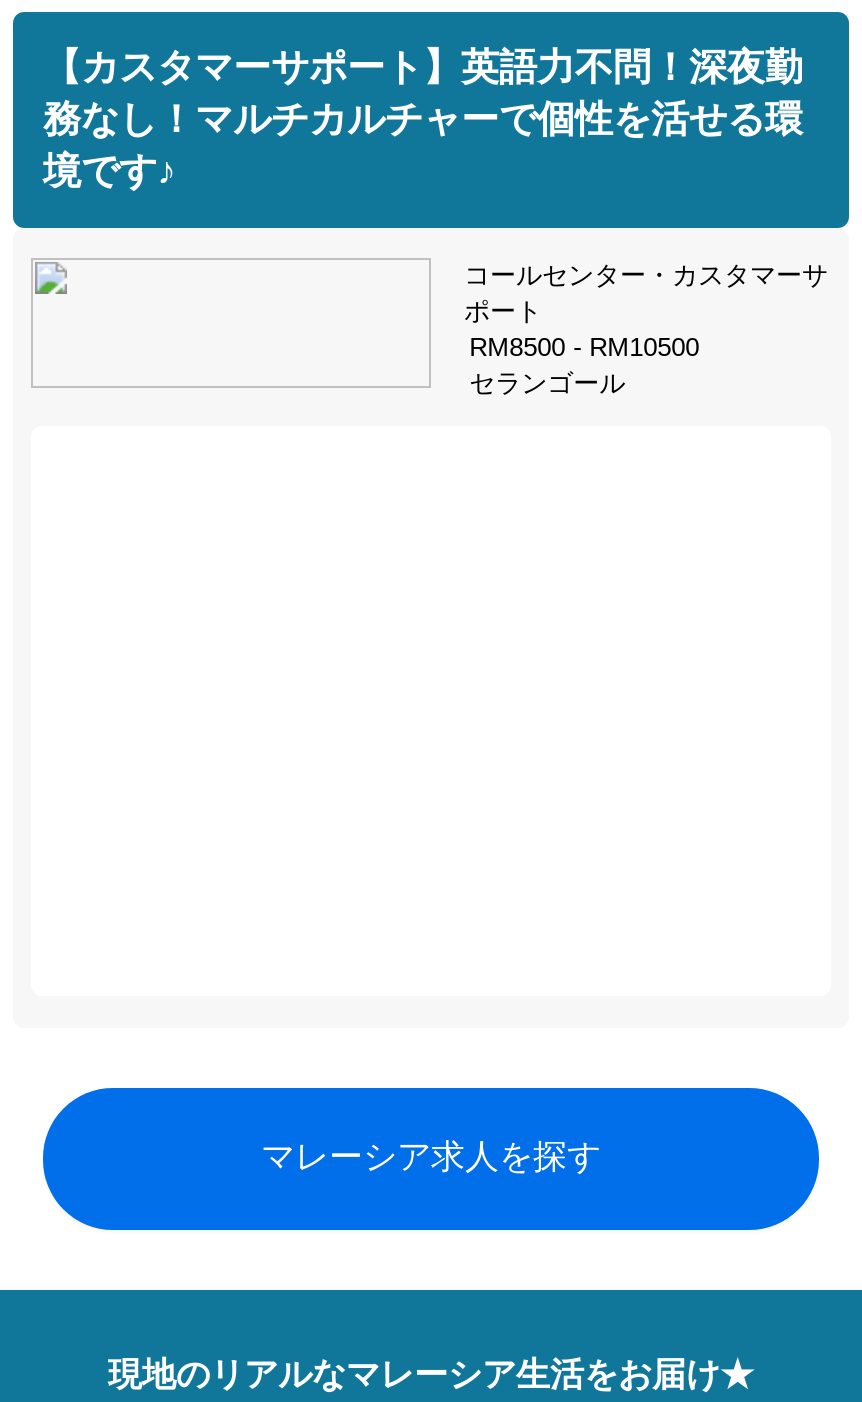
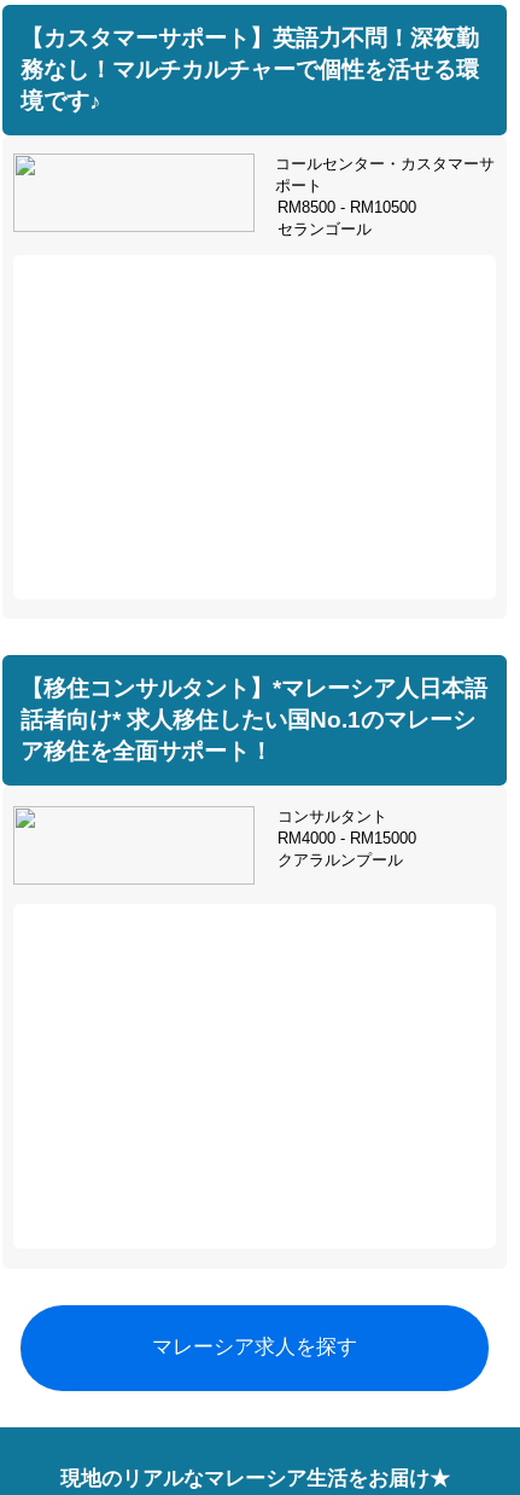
+ 【移住コンサルタント】*マレーシア人日本語
+ 話者向け* 求人移住したい国No.1のマレーシ
+ ア移住を全面サポート！
+ コンサルタント
+ RM4000 - RM15000
+ クアラルンプール
